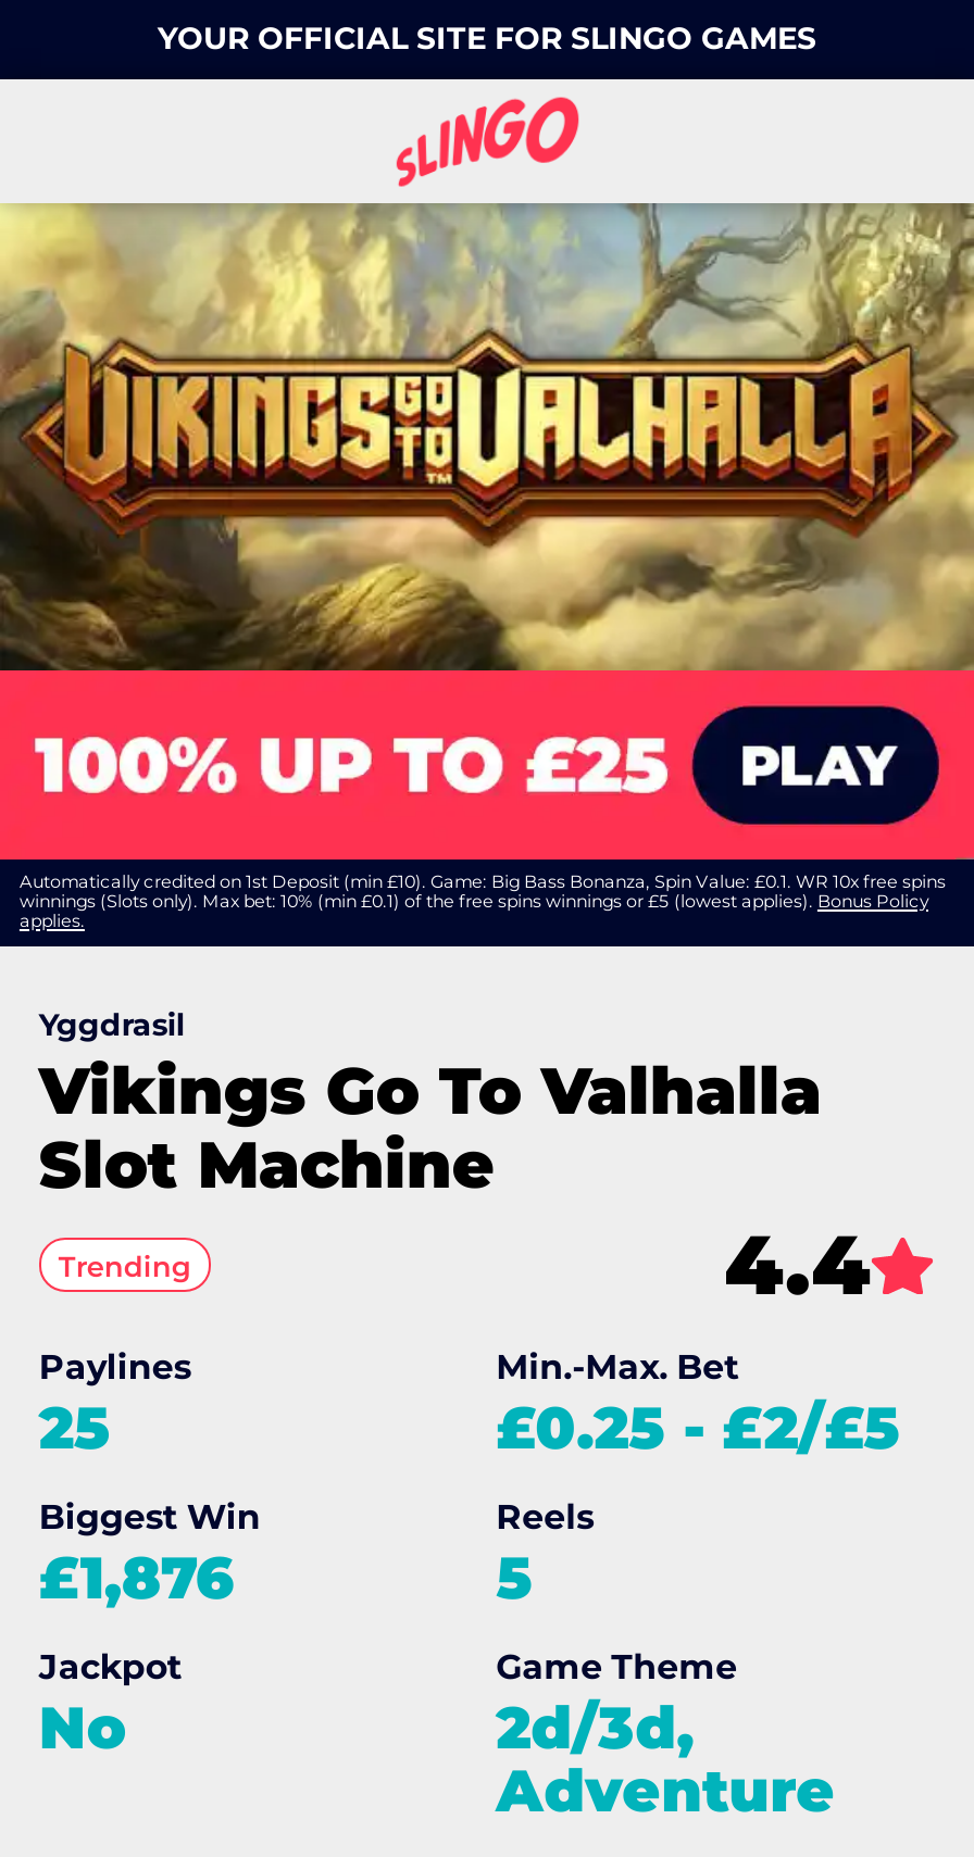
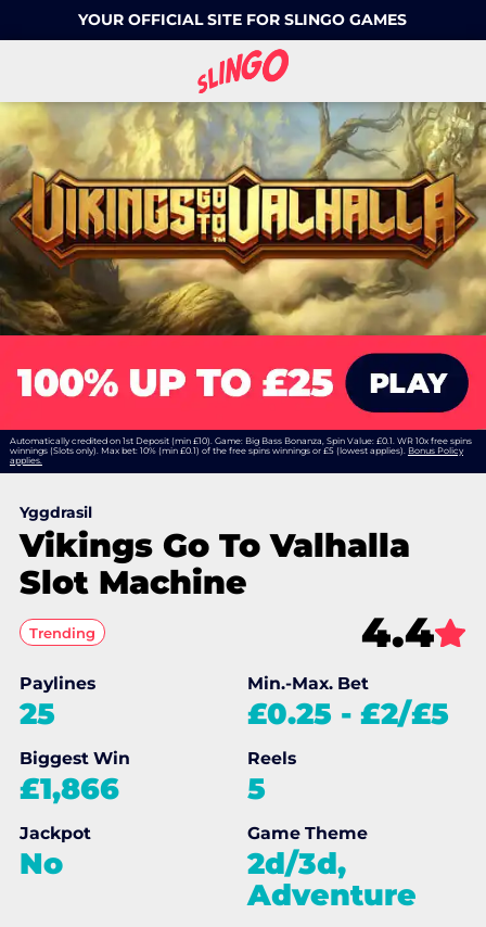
- £1,876
+ £1,866
